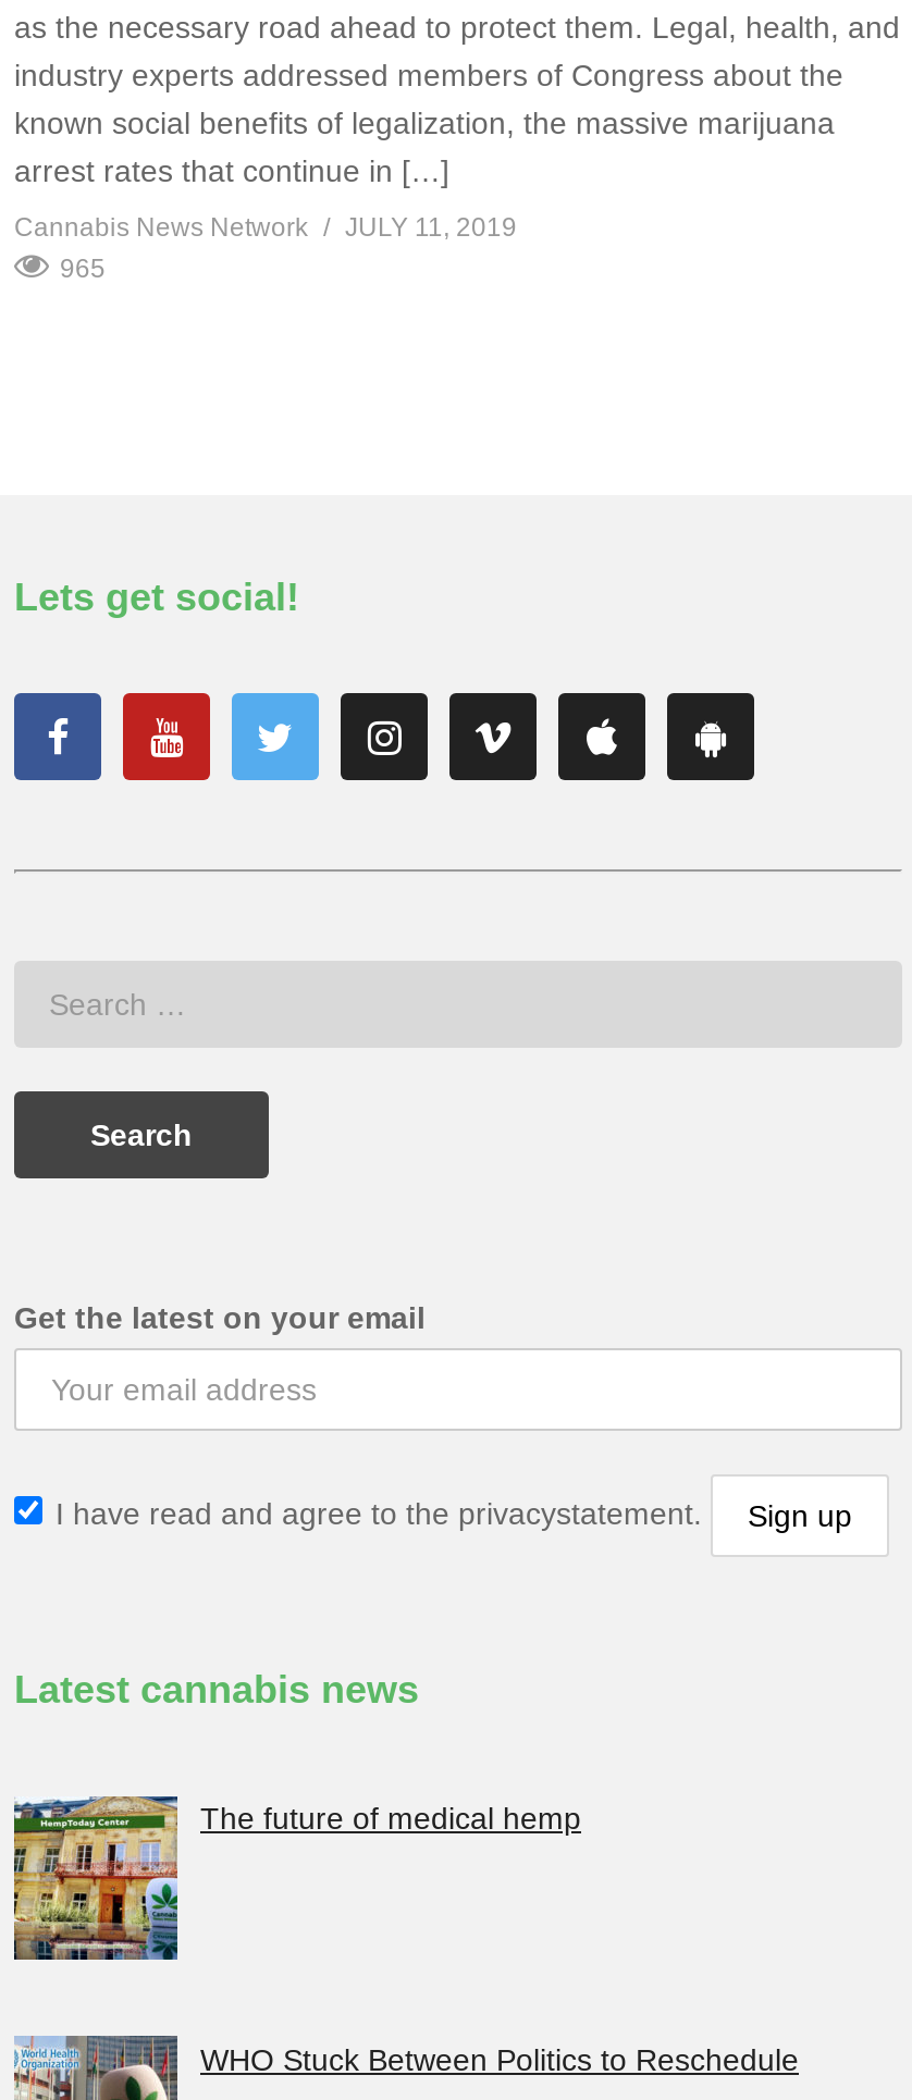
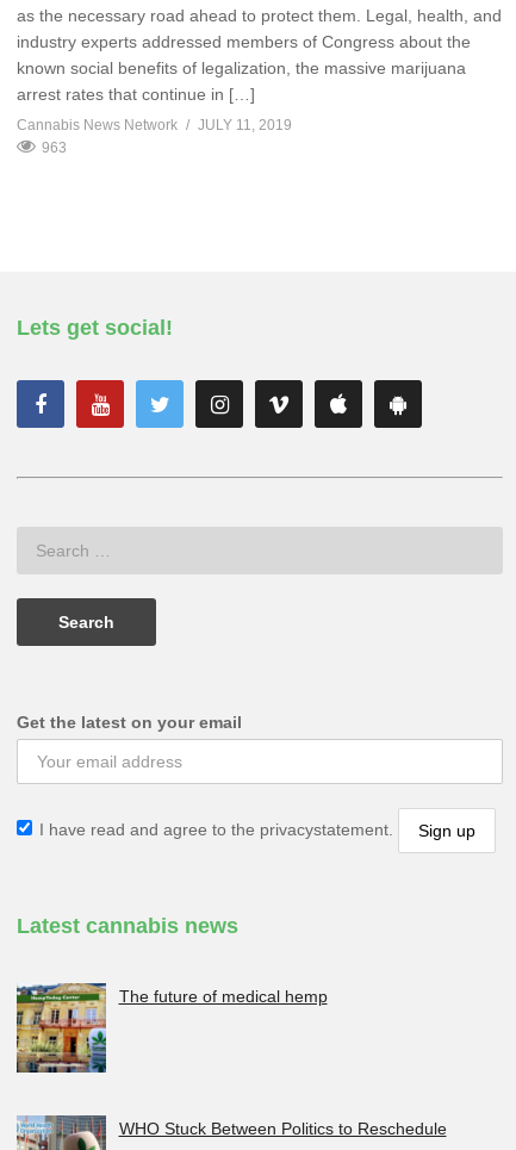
- 965
+ 963
